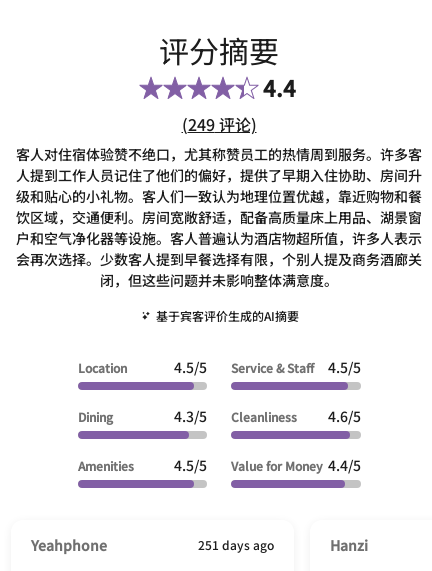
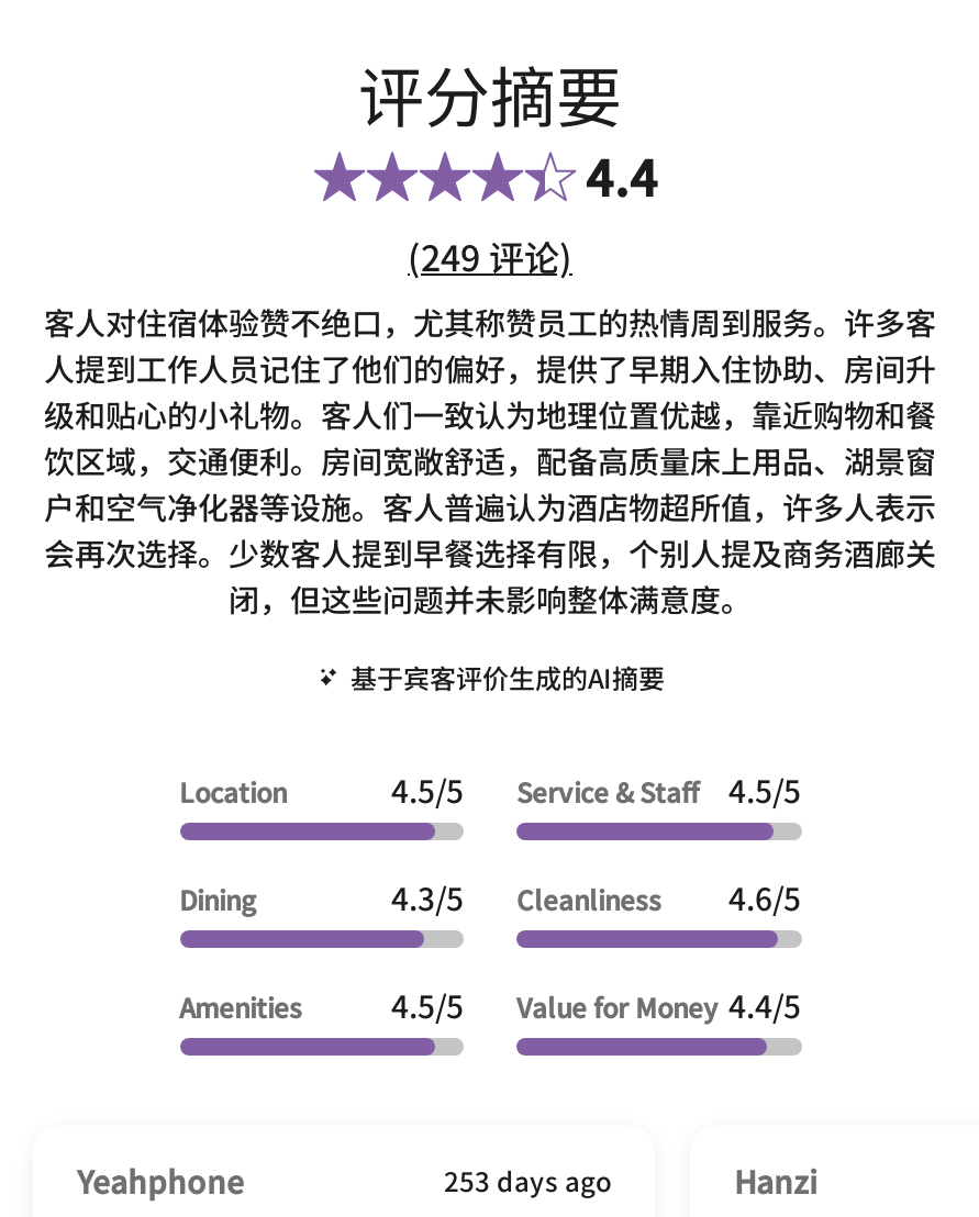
- 251 days ago
+ 253 days ago
